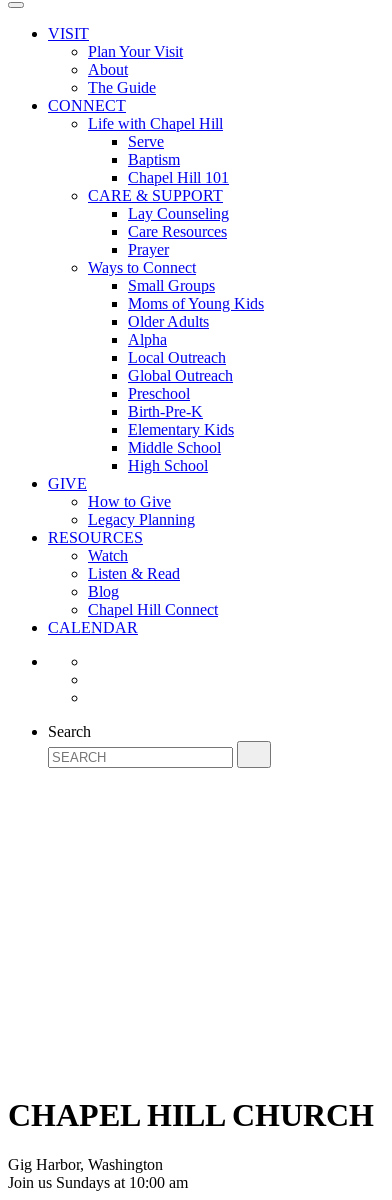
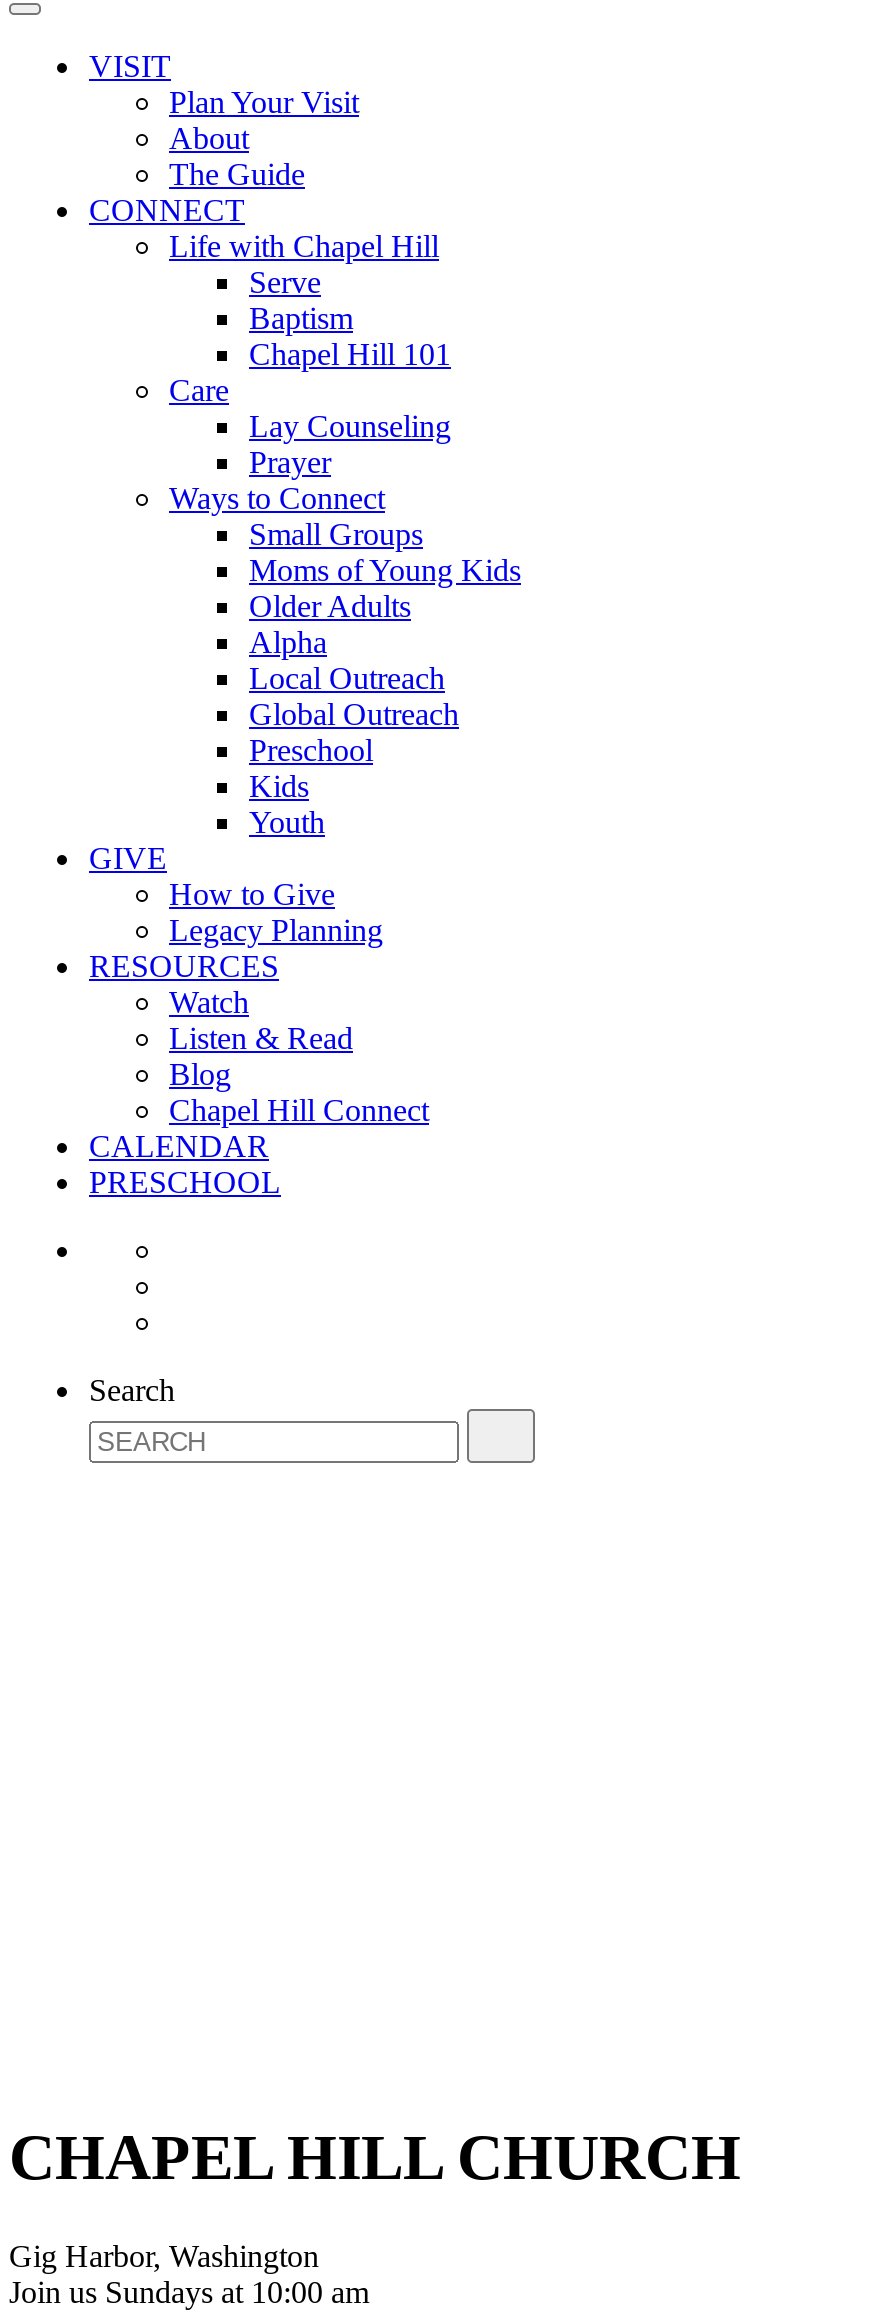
- CARE & SUPPORT
+ Care

- Care Resources

- Birth-Pre-K
- Elementary Kids
- Middle School
- High School
+ Kids
+ Youth

moved up: GIVE | How to Give | Legacy Planning | ... | Chapel Hill Connect | CALENDAR

+ PRESCHOOL
